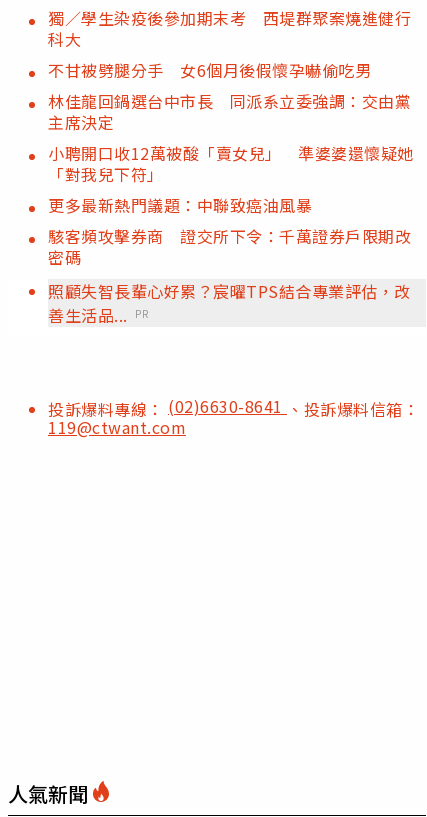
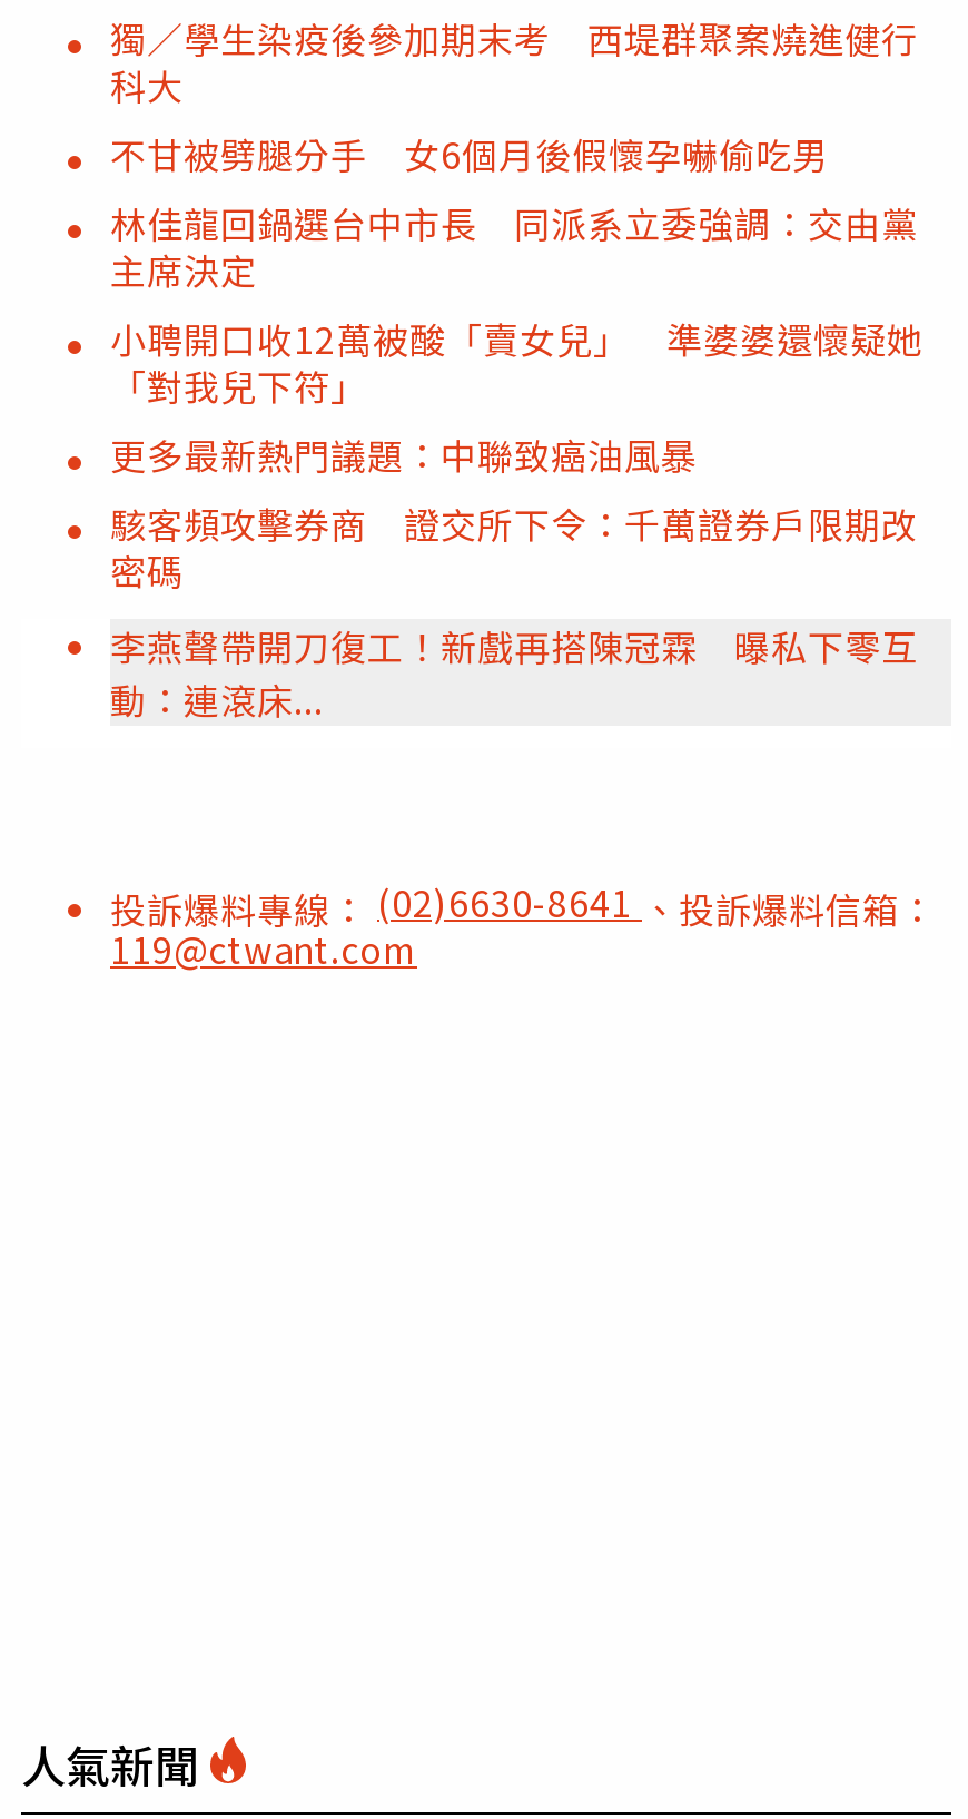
- 照顧失智長輩心好累？宸曜TPS結合專業評估，改
- 善生活品... PR
+ 李燕聲帶開刀復工！新戲再搭陳冠霖 曝私下零互
+ 動：連滾床...
